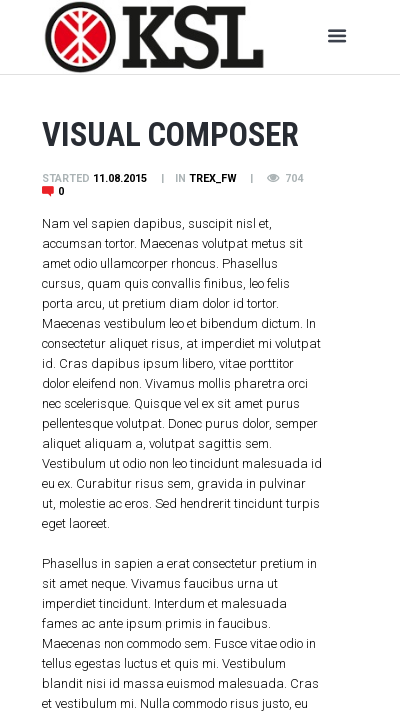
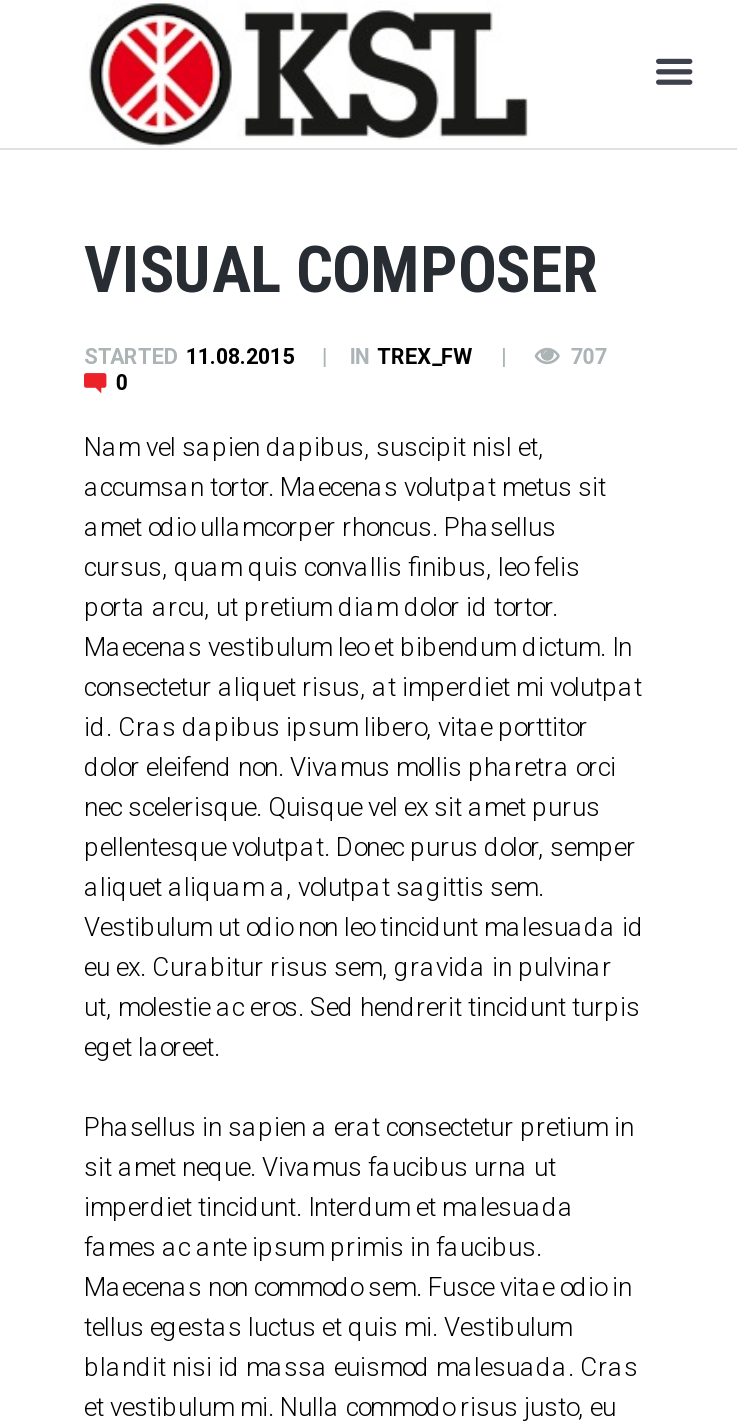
- 704
+ 707
